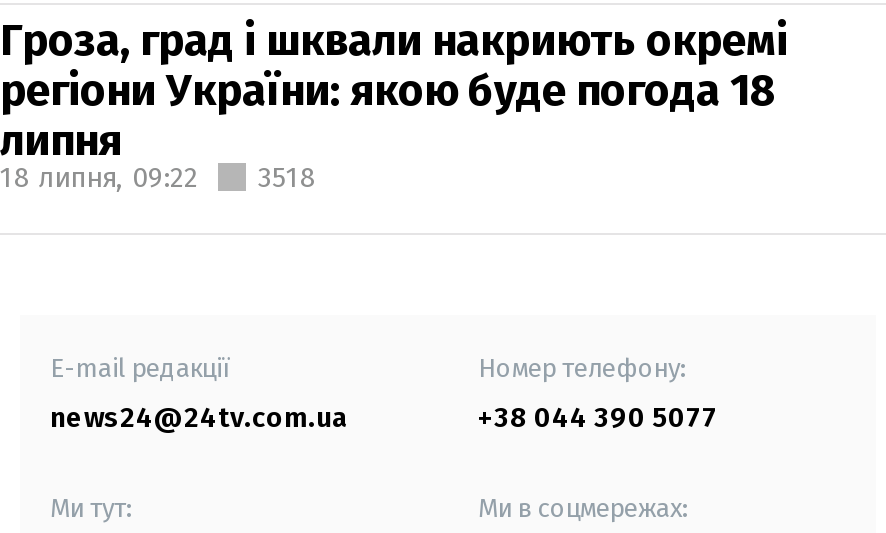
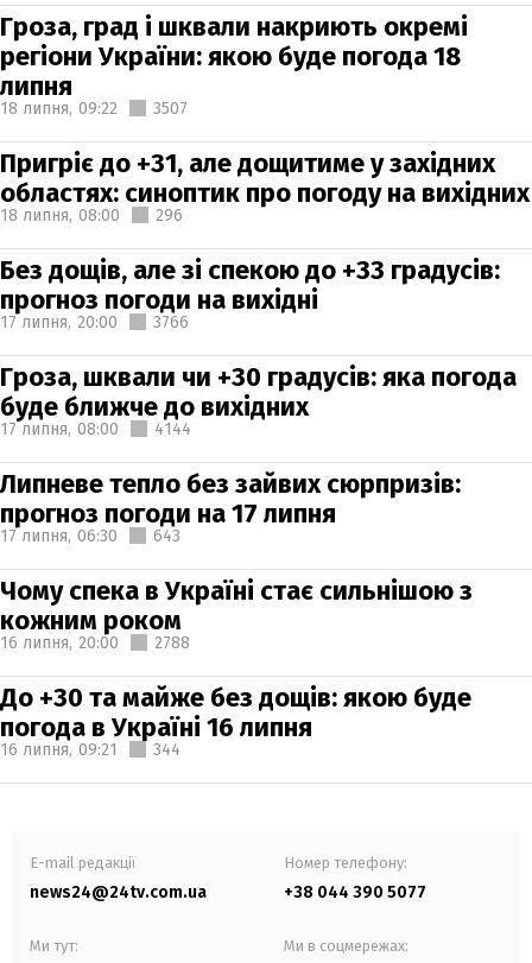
- 3518
+ 3507
+ Пригріє до +31, але дощитиме у західних
+ областях: синоптик про погоду на вихідних
+ 18 липня, 08:00
+ 296
+ Без дощів, але зі спекою до +33 градусів:
+ прогноз погоди на вихідні
+ 17 липня, 20:00
+ 3766
+ Гроза, шквали чи +30 градусів: яка погода
+ буде ближче до вихідних
+ 17 липня, 08:00
+ 4144
+ Липневе тепло без зайвих сюрпризів:
+ прогноз погоди на 17 липня
+ 17 липня, 06:30
+ 643
+ Чому спека в Україні стає сильнішою з
+ кожним роком
+ 16 липня, 20:00
+ 2788
+ До +30 та майже без дощів: якою буде
+ погода в Україні 16 липня
+ 16 липня, 09:21
+ 344
